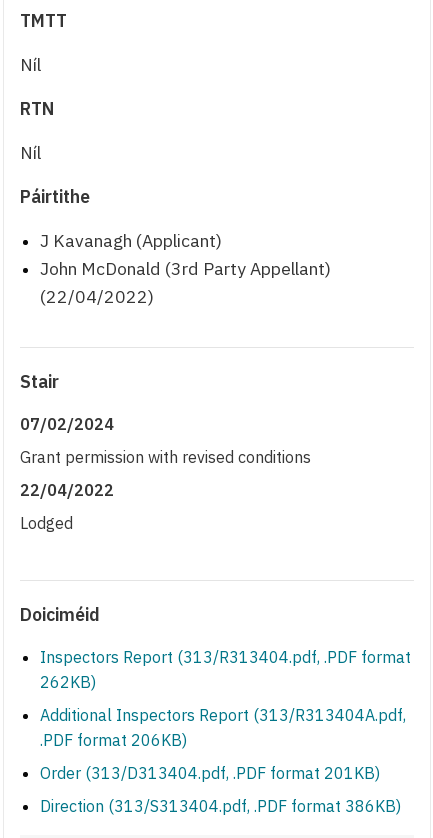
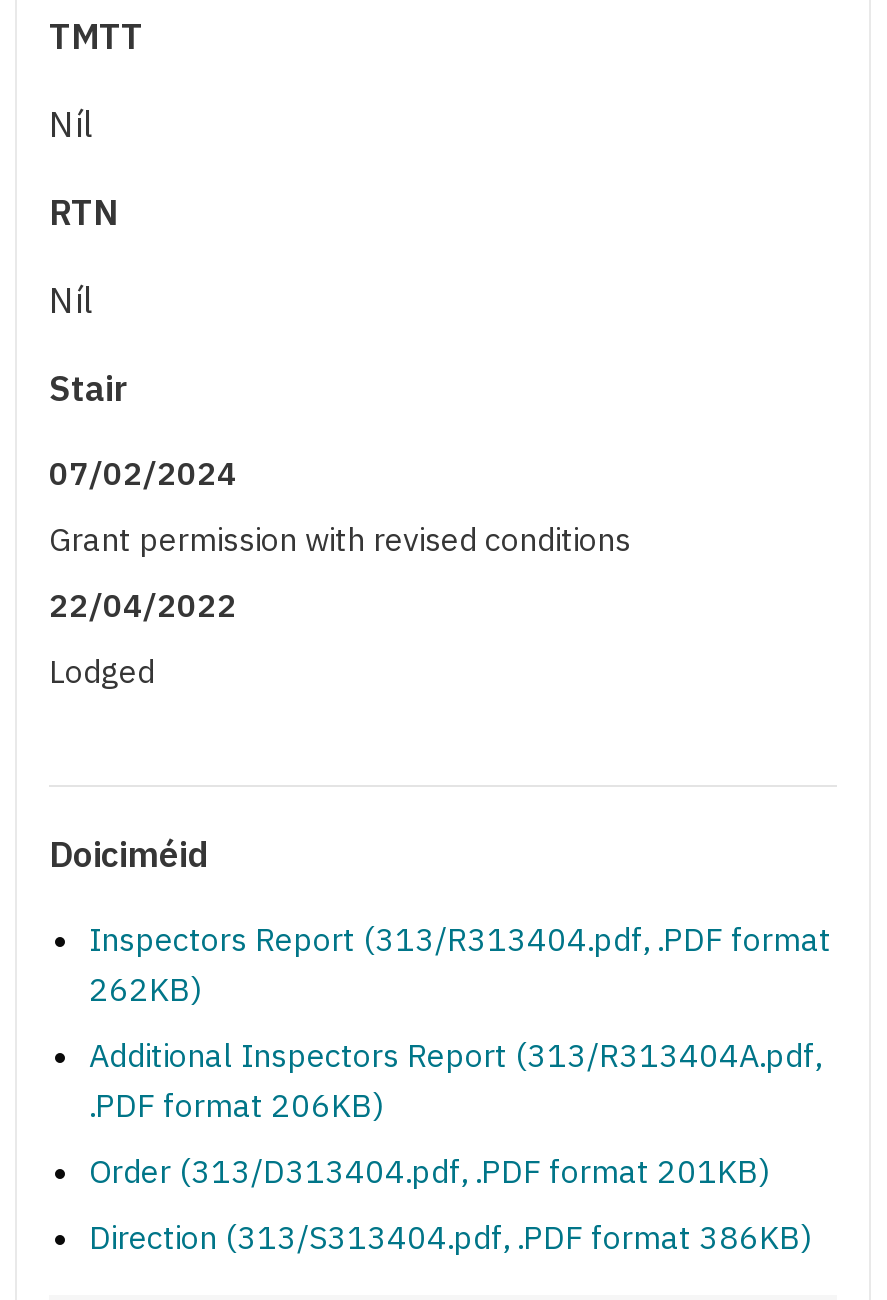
- Páirtithe
- J Kavanagh (Applicant)
- John McDonald (3rd Party Appellant)
- (22/04/2022)
